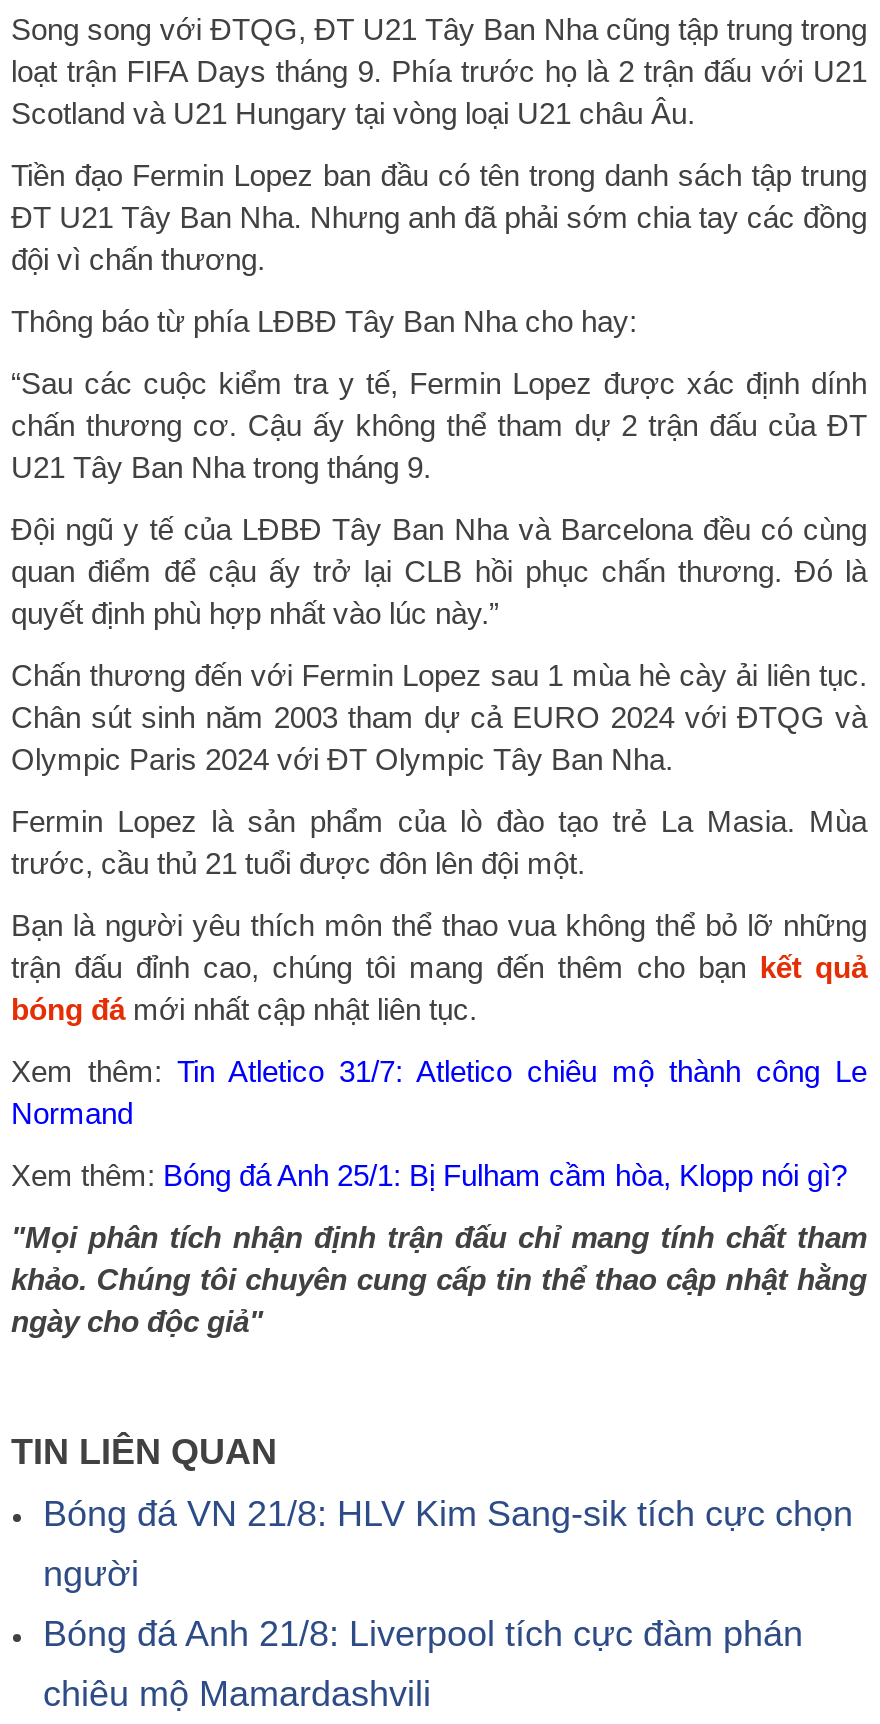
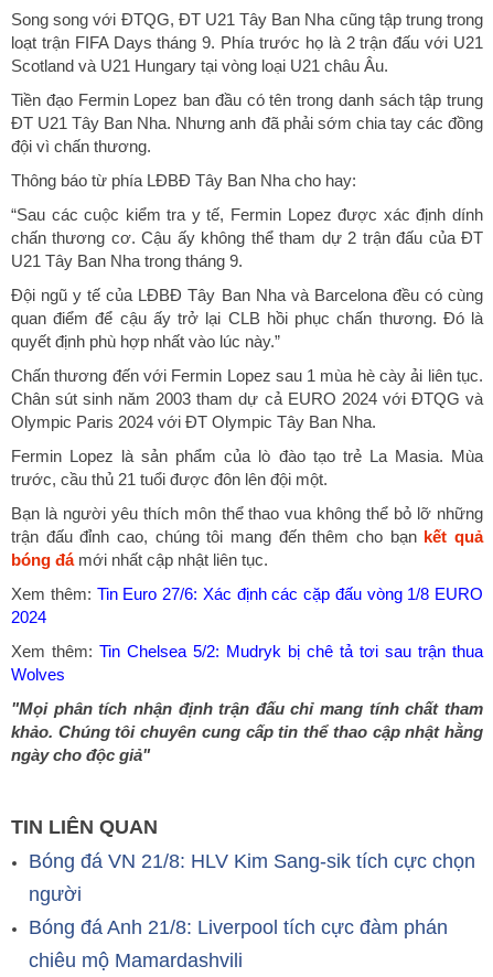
- Xem thêm: Tin Atletico 31/7: Atletico chiêu mộ thành công Le
- Normand
+ Xem thêm: Tin Euro 27/6: Xác định các cặp đấu vòng 1/8 EURO
+ 2024

- Xem thêm: Bóng đá Anh 25/1: Bị Fulham cầm hòa, Klopp nói gì?
+ Xem thêm: Tin Chelsea 5/2: Mudryk bị chê tả tơi sau trận thua
+ Wolves
